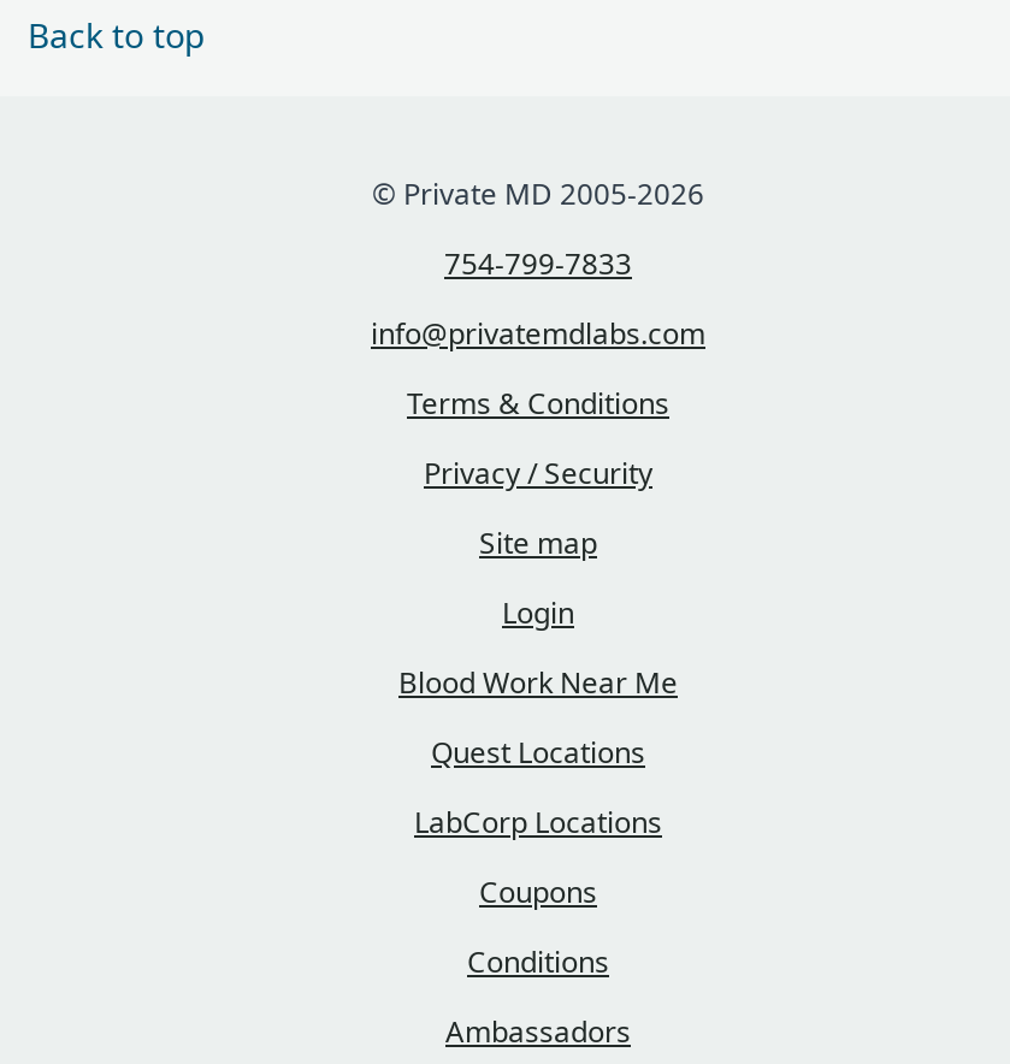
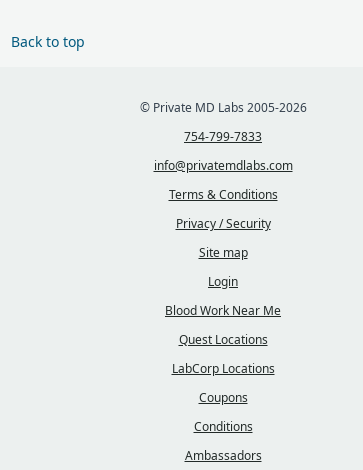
- © Private MD 2005-2026
+ © Private MD Labs 2005-2026
